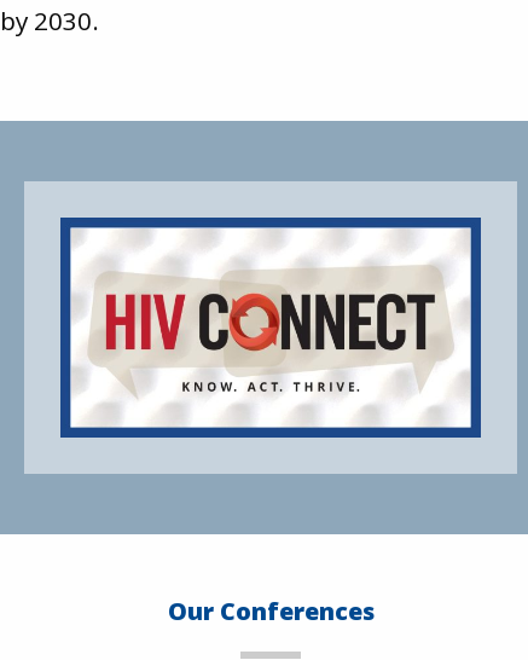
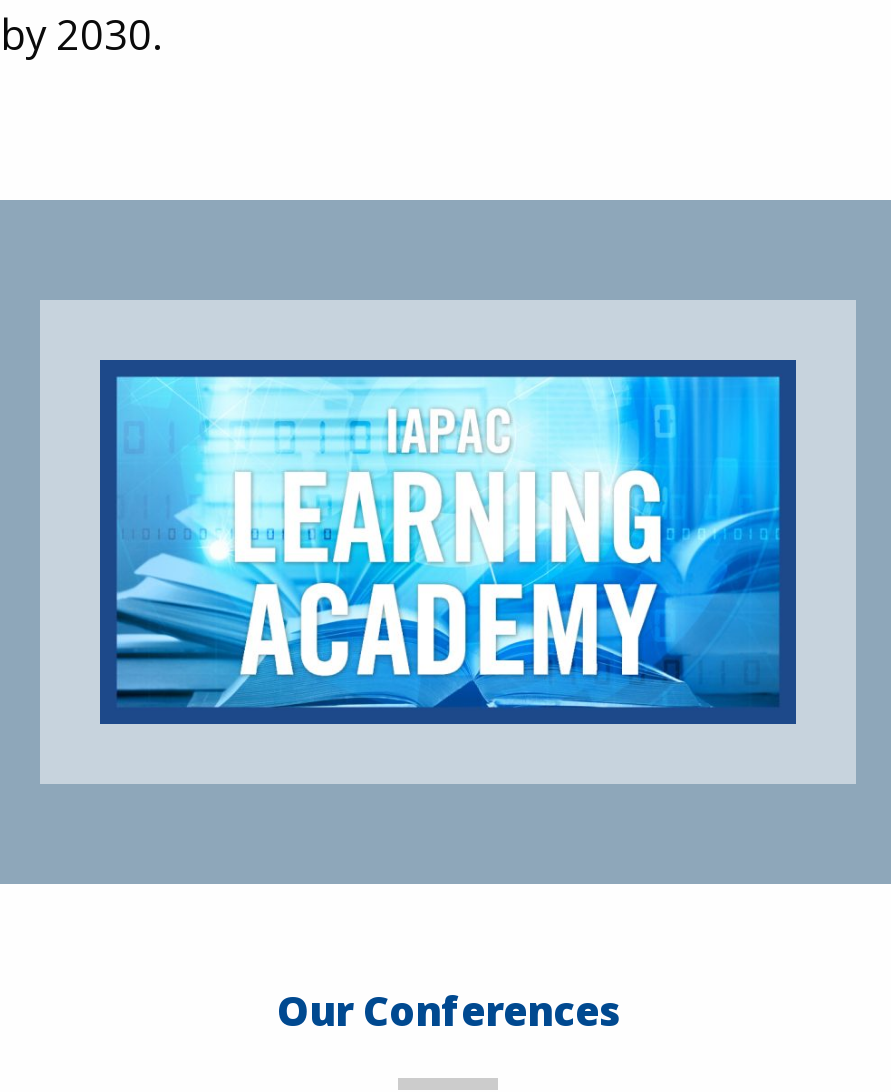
- [image]
+ [image]
